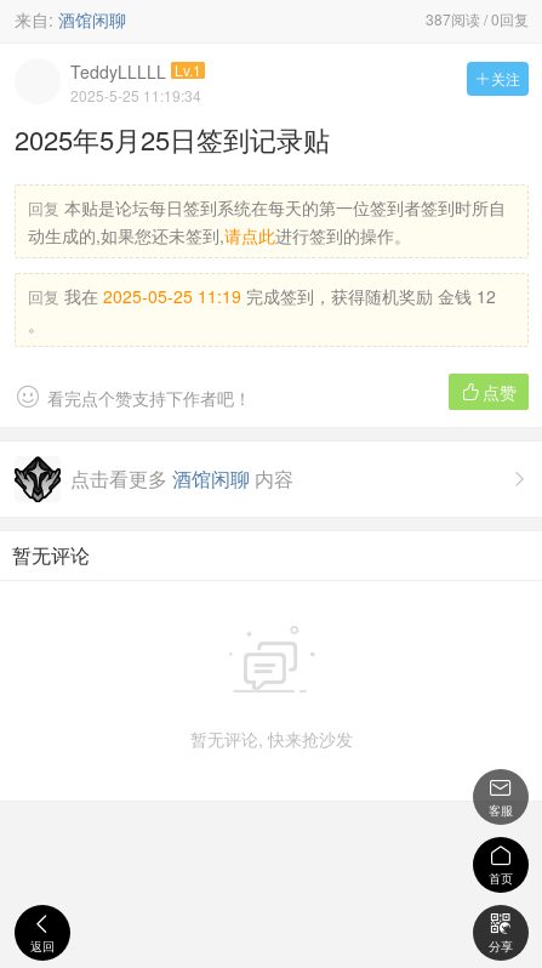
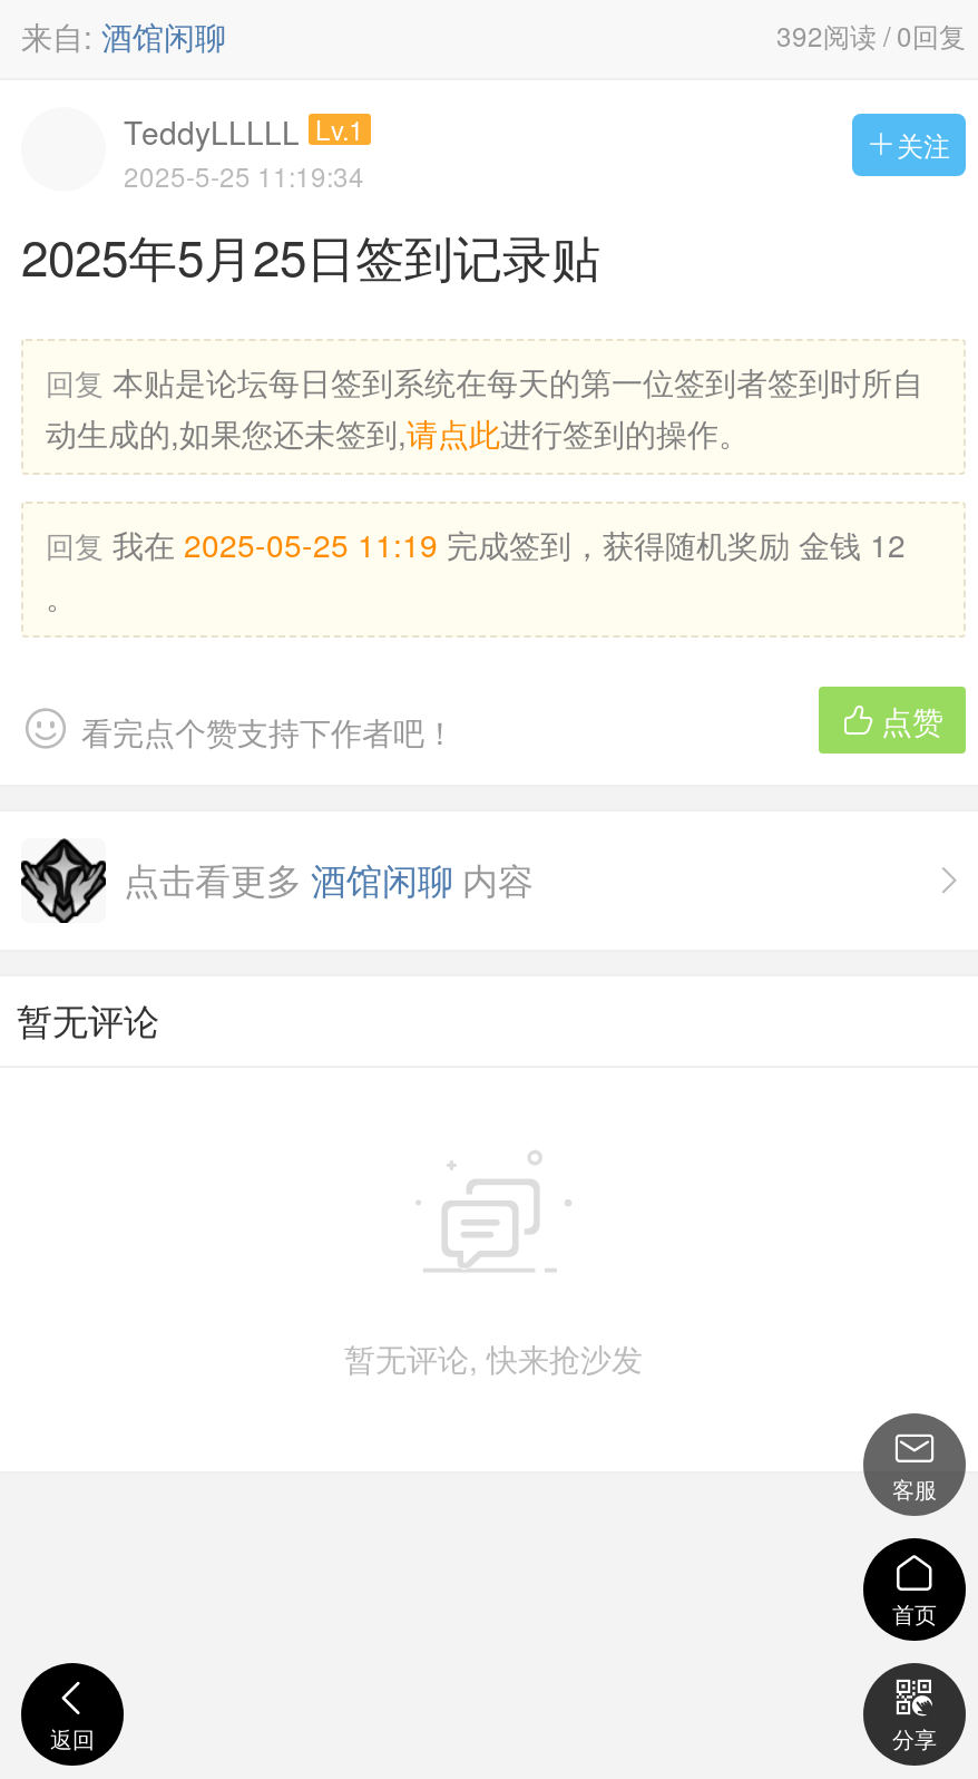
- 387阅读 / 0回复
+ 392阅读 / 0回复
